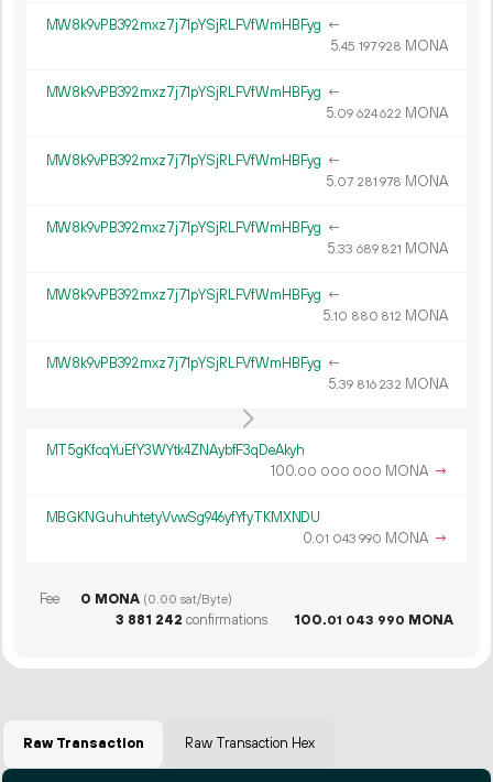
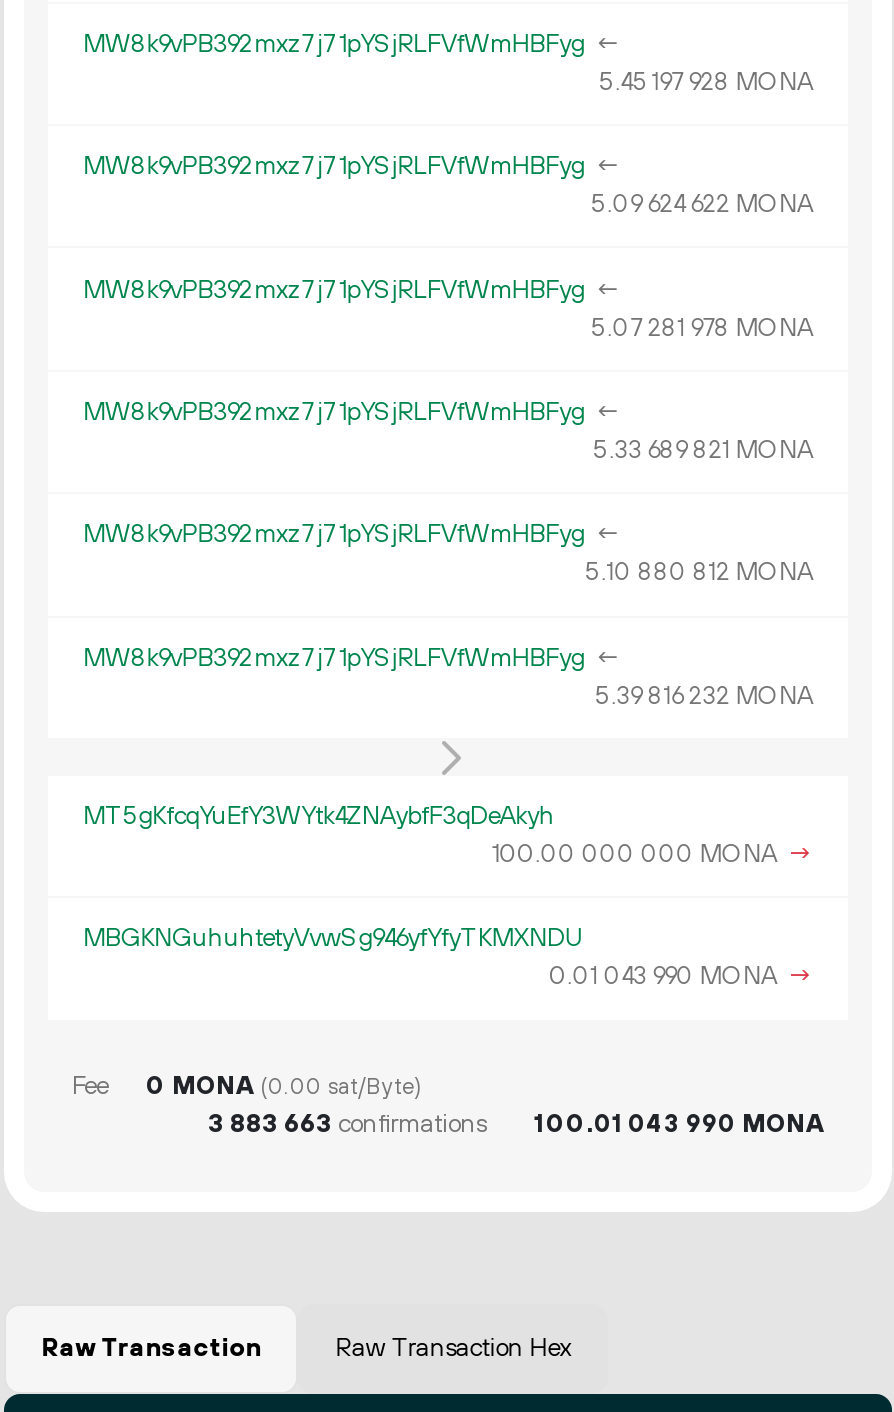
- 3 881 242 confirmations
+ 3 883 663 confirmations
